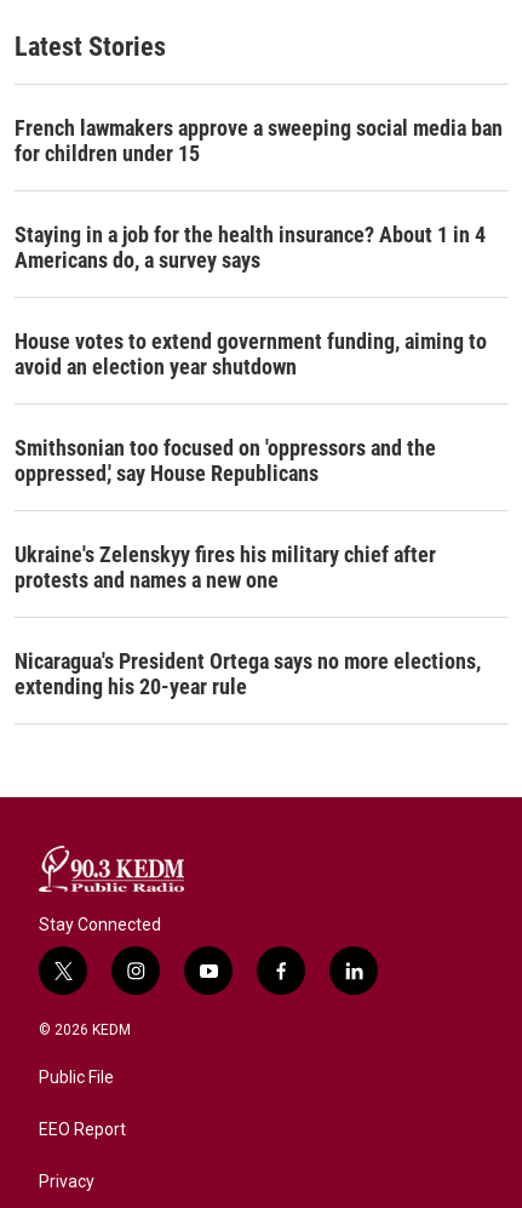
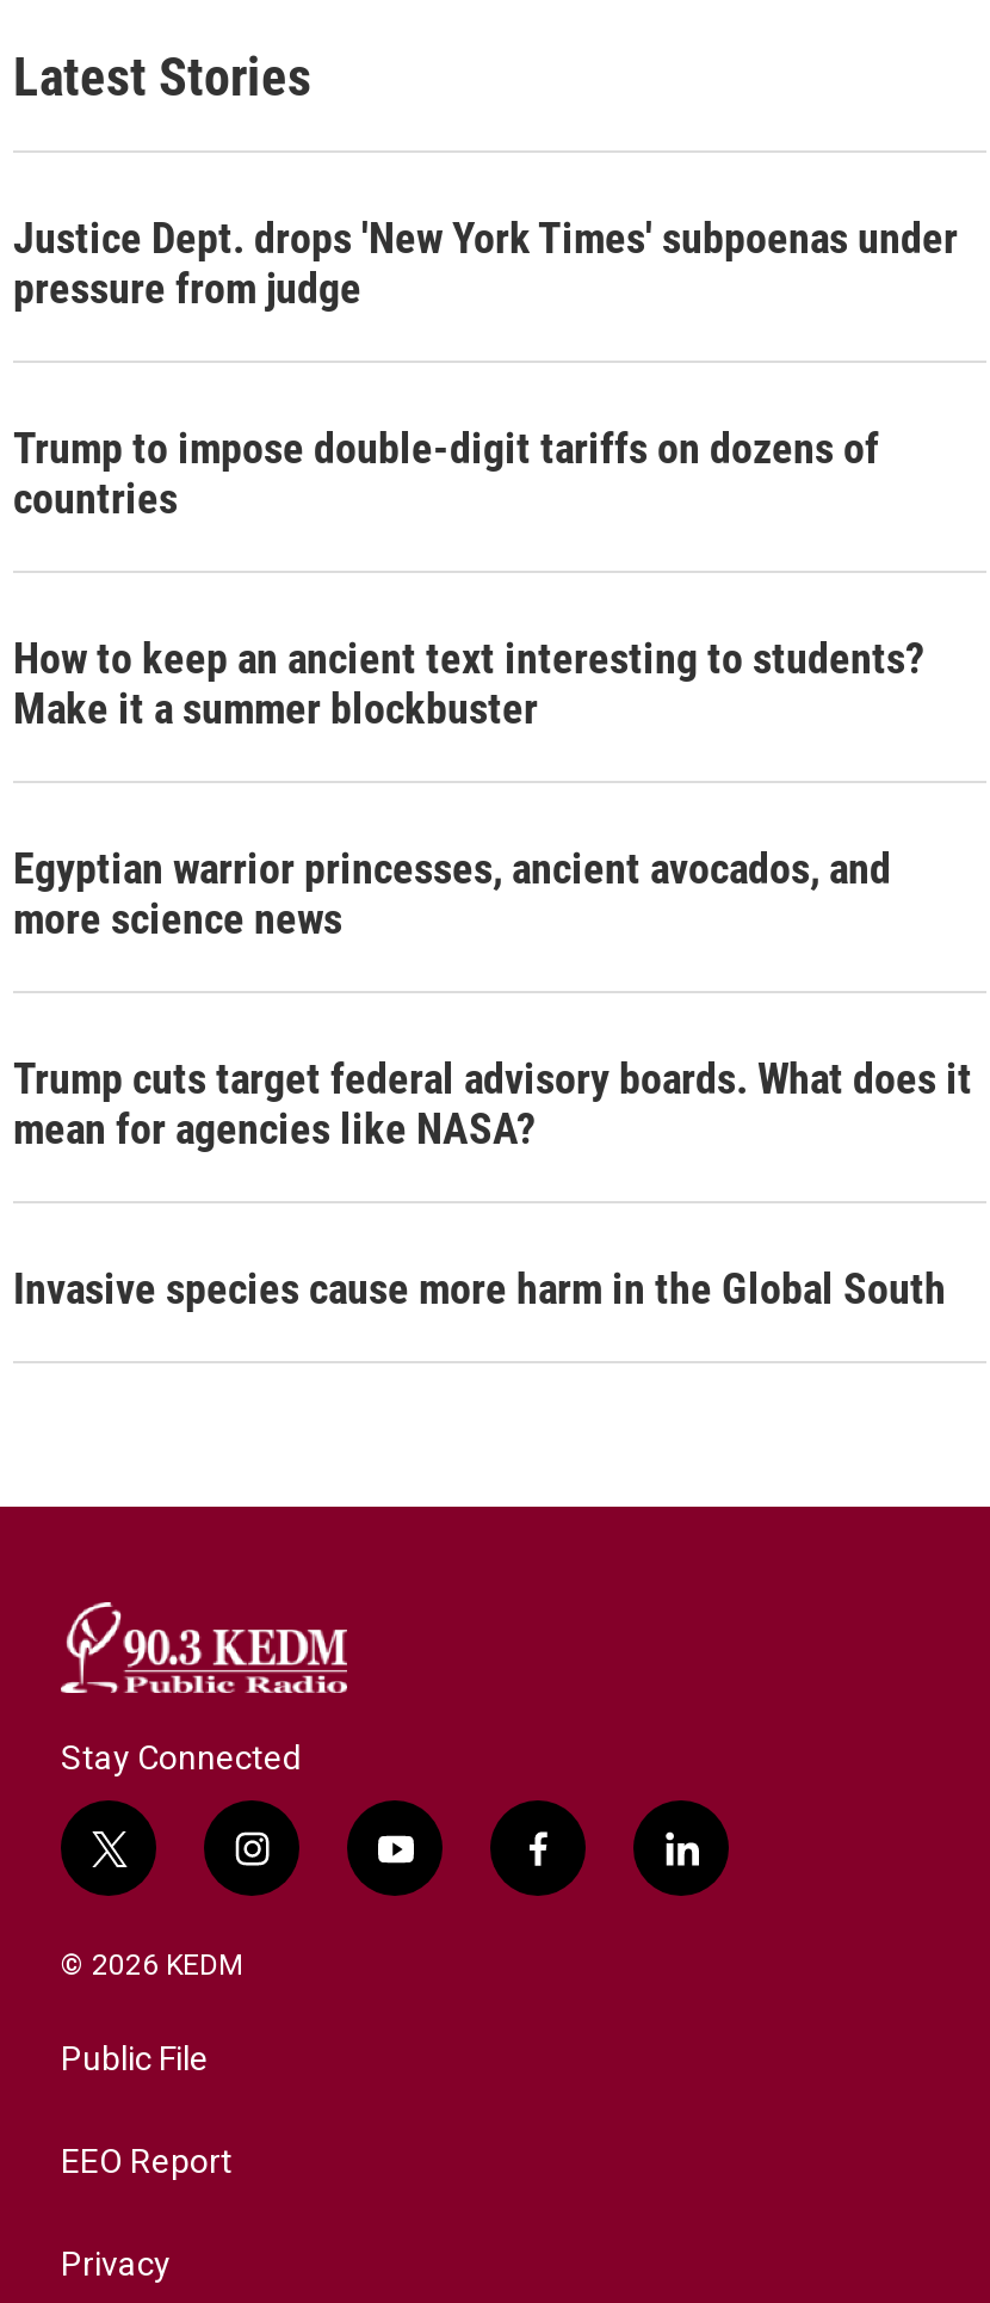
- French lawmakers approve a sweeping social media ban
- for children under 15
+ Justice Dept. drops 'New York Times' subpoenas under
+ pressure from judge

- Staying in a job for the health insurance? About 1 in 4
- Americans do, a survey says
+ Trump to impose double-digit tariffs on dozens of
+ countries

- House votes to extend government funding, aiming to
- avoid an election year shutdown
+ How to keep an ancient text interesting to students?
+ Make it a summer blockbuster

- Smithsonian too focused on 'oppressors and the
- oppressed,' say House Republicans
+ Egyptian warrior princesses, ancient avocados, and
+ more science news

- Ukraine's Zelenskyy fires his military chief after
- protests and names a new one
+ Trump cuts target federal advisory boards. What does it
+ mean for agencies like NASA?

- Nicaragua's President Ortega says no more elections,
- extending his 20-year rule
+ Invasive species cause more harm in the Global South
